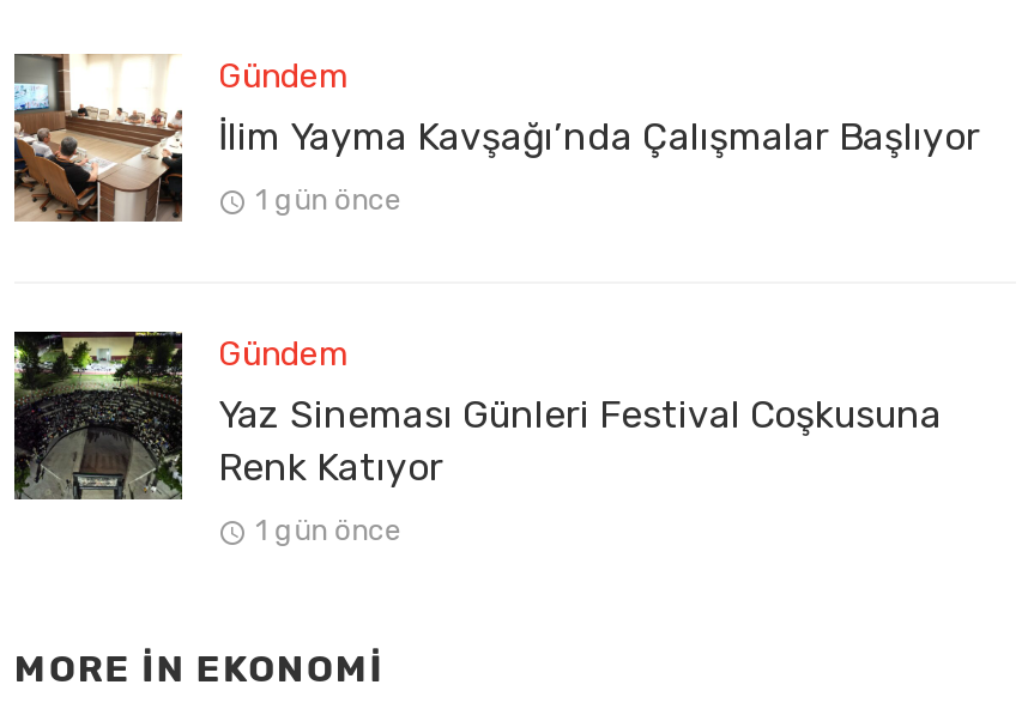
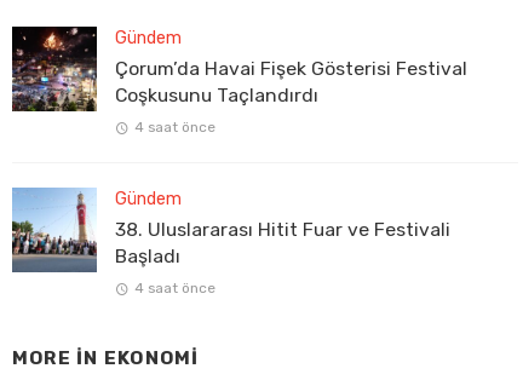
- [image]
- İlim Yayma Kavşağı’nda Çalışmalar Başlıyor
+ [image]
+ Çorum’da Havai Fişek Gösterisi Festival
+ Coşkusunu Taçlandırdı

- 1 gün önce
+ 4 saat önce

- [image]
- Yaz Sineması Günleri Festival Coşkusuna
- Renk Katıyor
+ [image]
+ 38. Uluslararası Hitit Fuar ve Festivali
+ Başladı

- 1 gün önce
+ 4 saat önce
